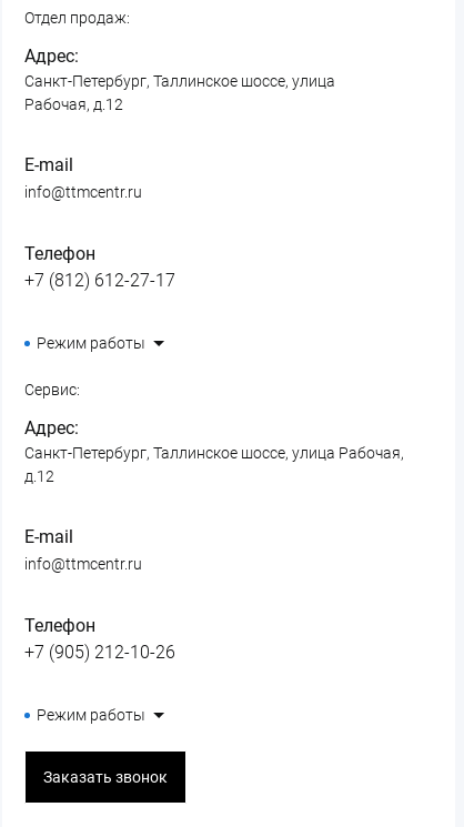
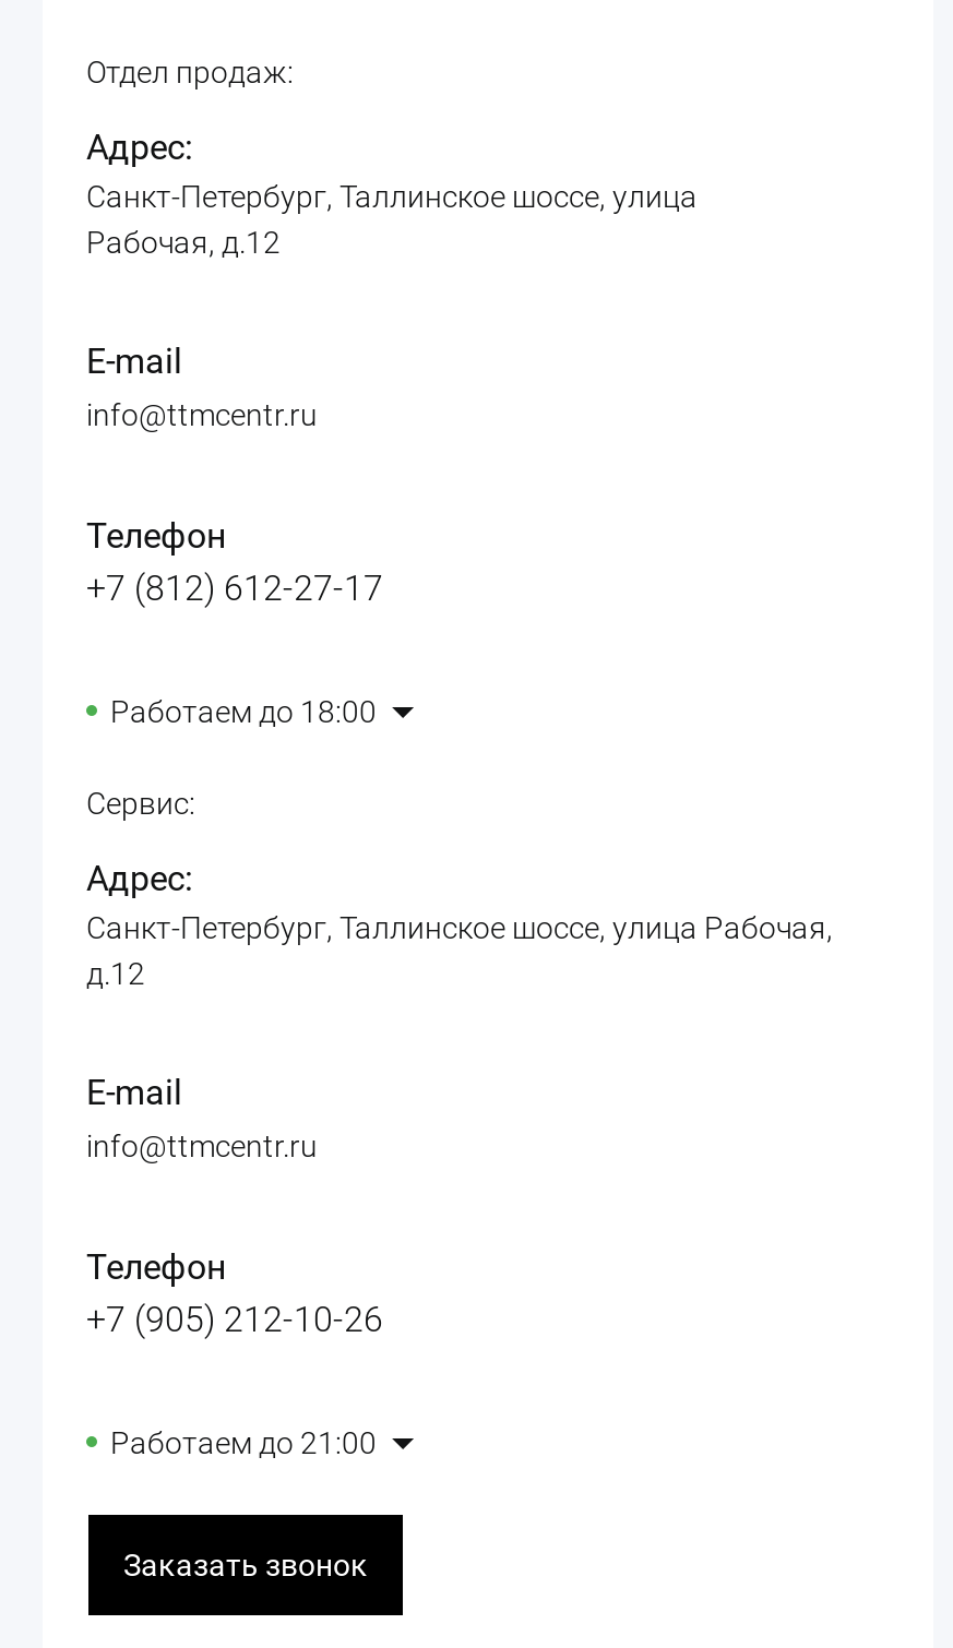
- Режим работы
+ Работаем до 18:00

- Режим работы
+ Работаем до 21:00
